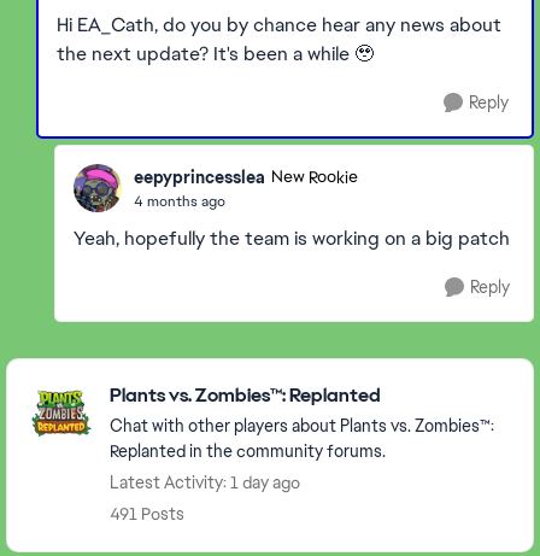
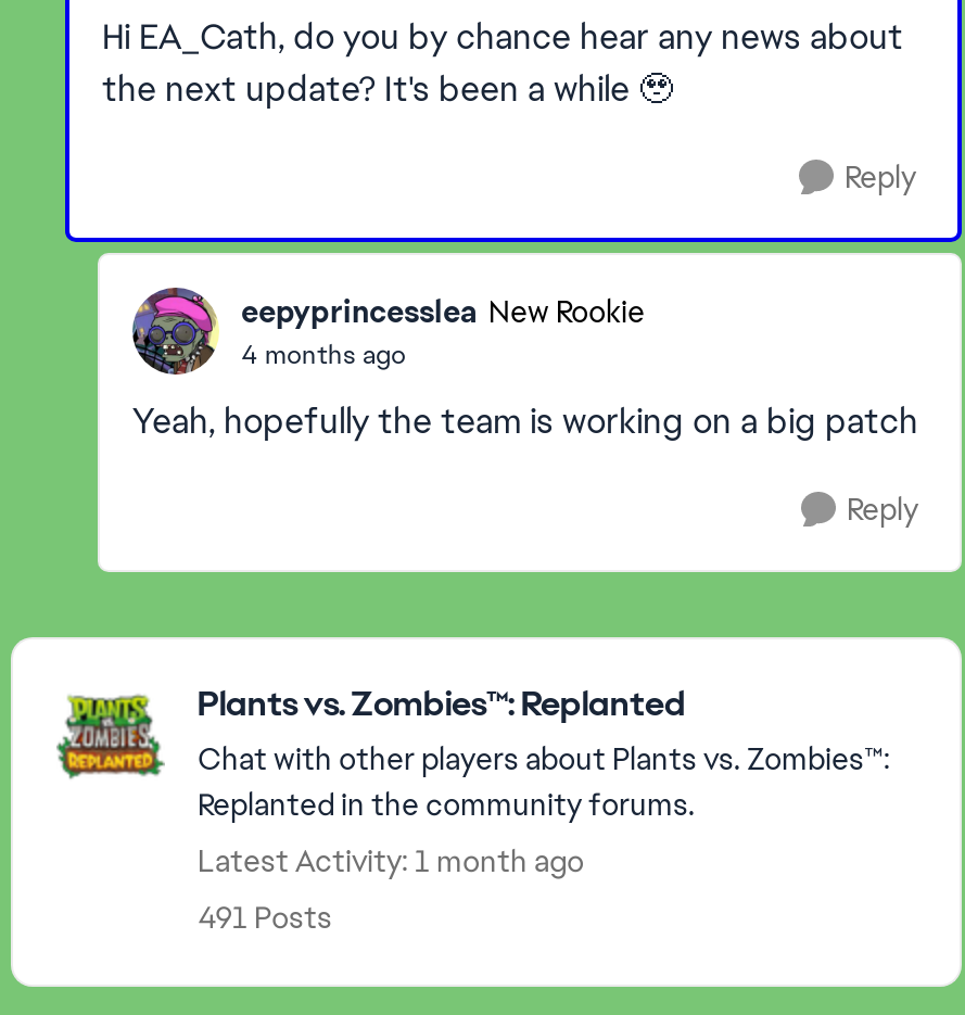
- Latest Activity: 1 day ago
+ Latest Activity: 1 month ago
